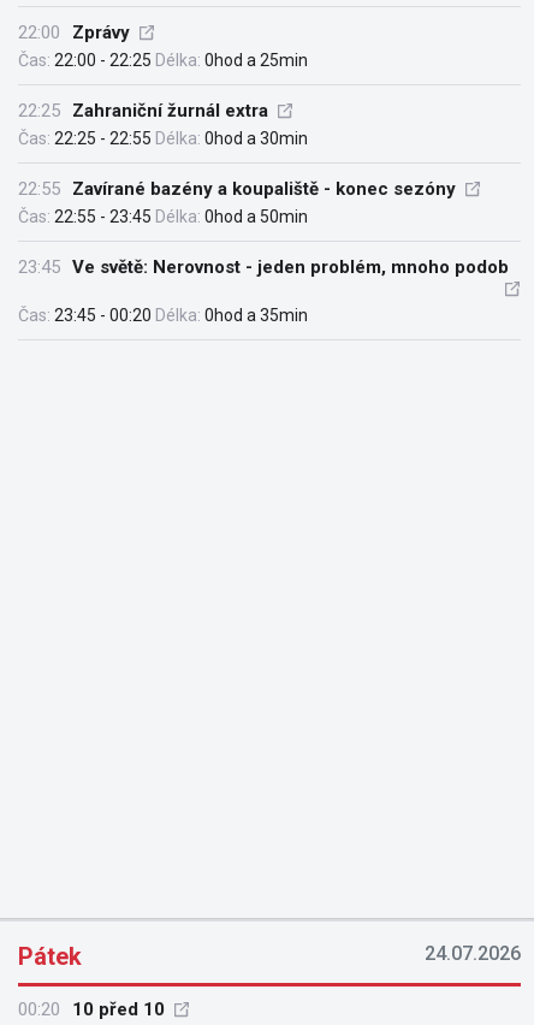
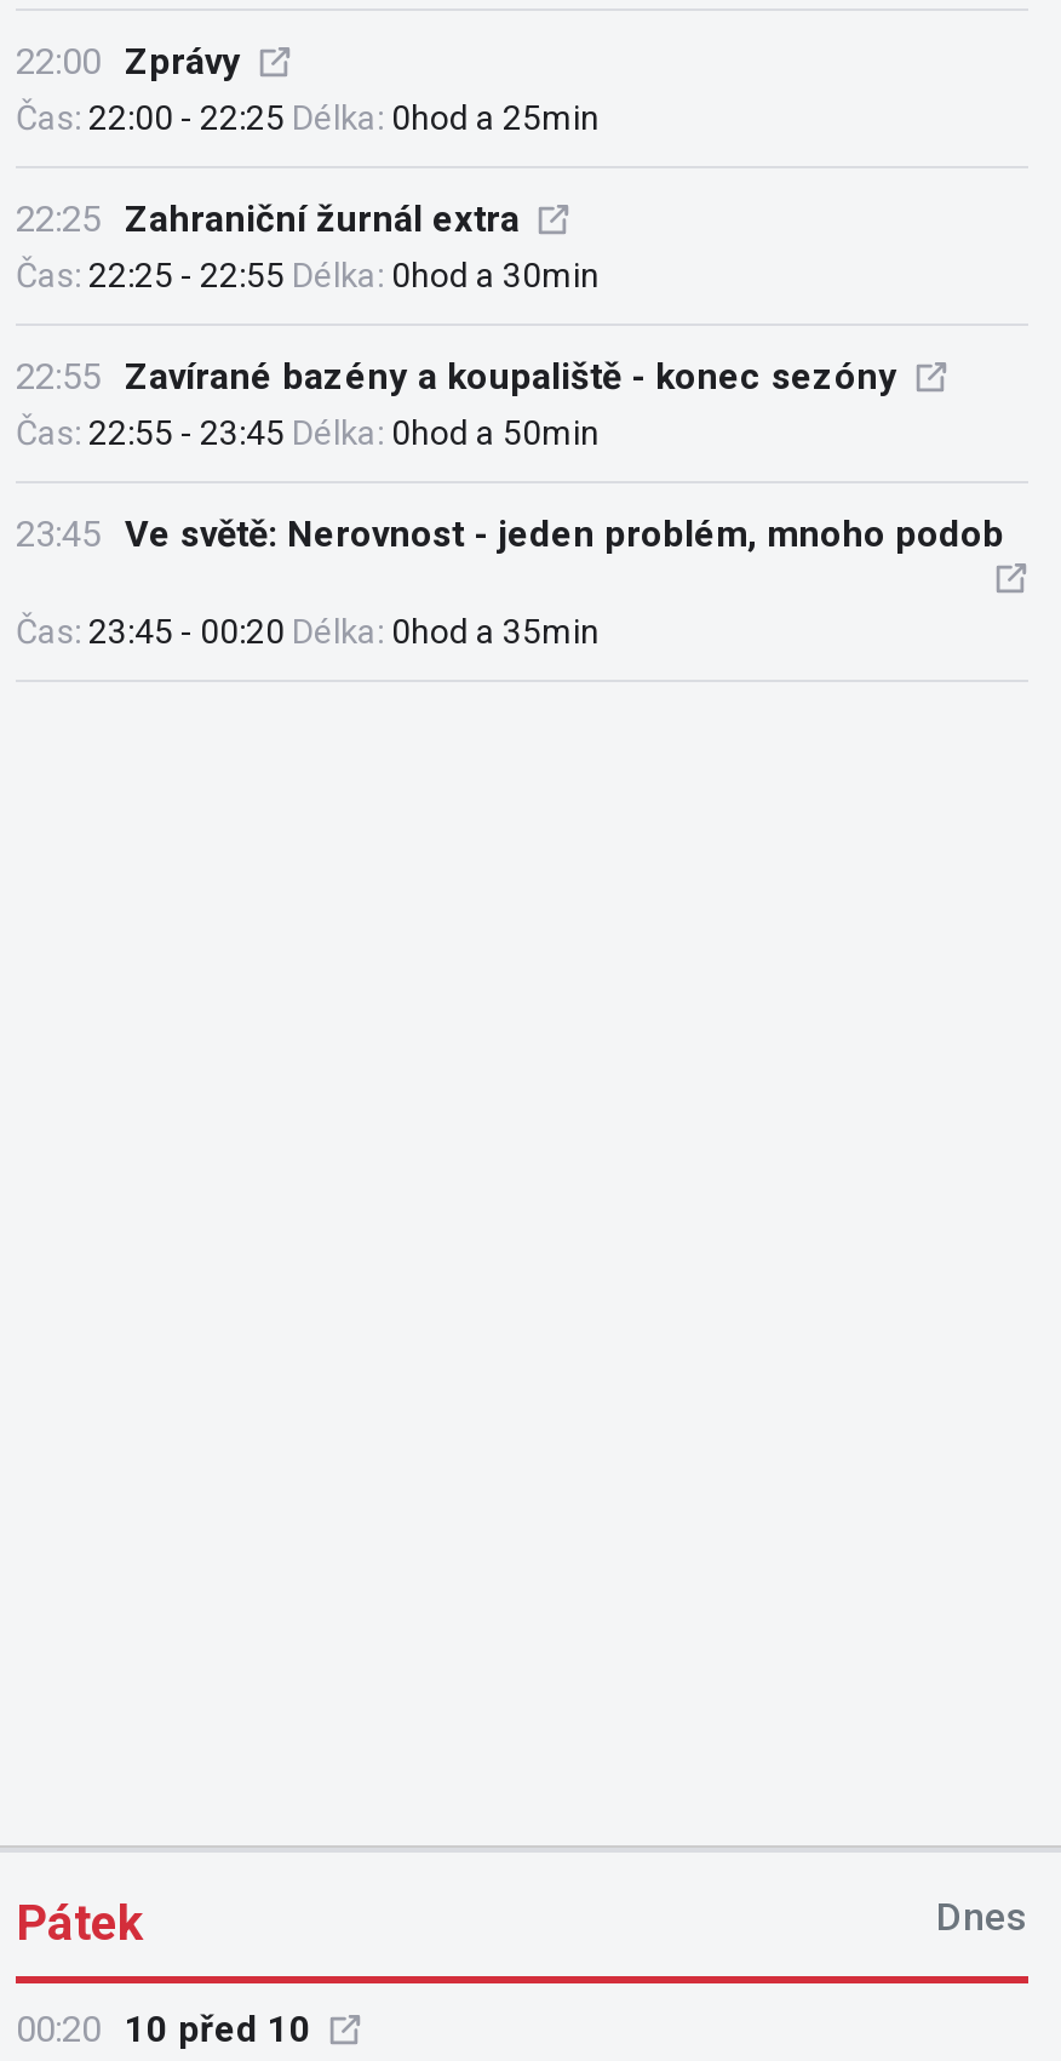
- 24.07.2026
+ Dnes
